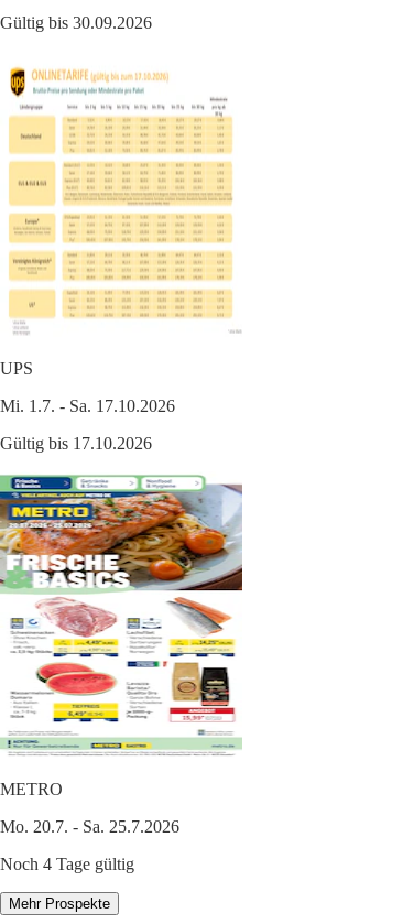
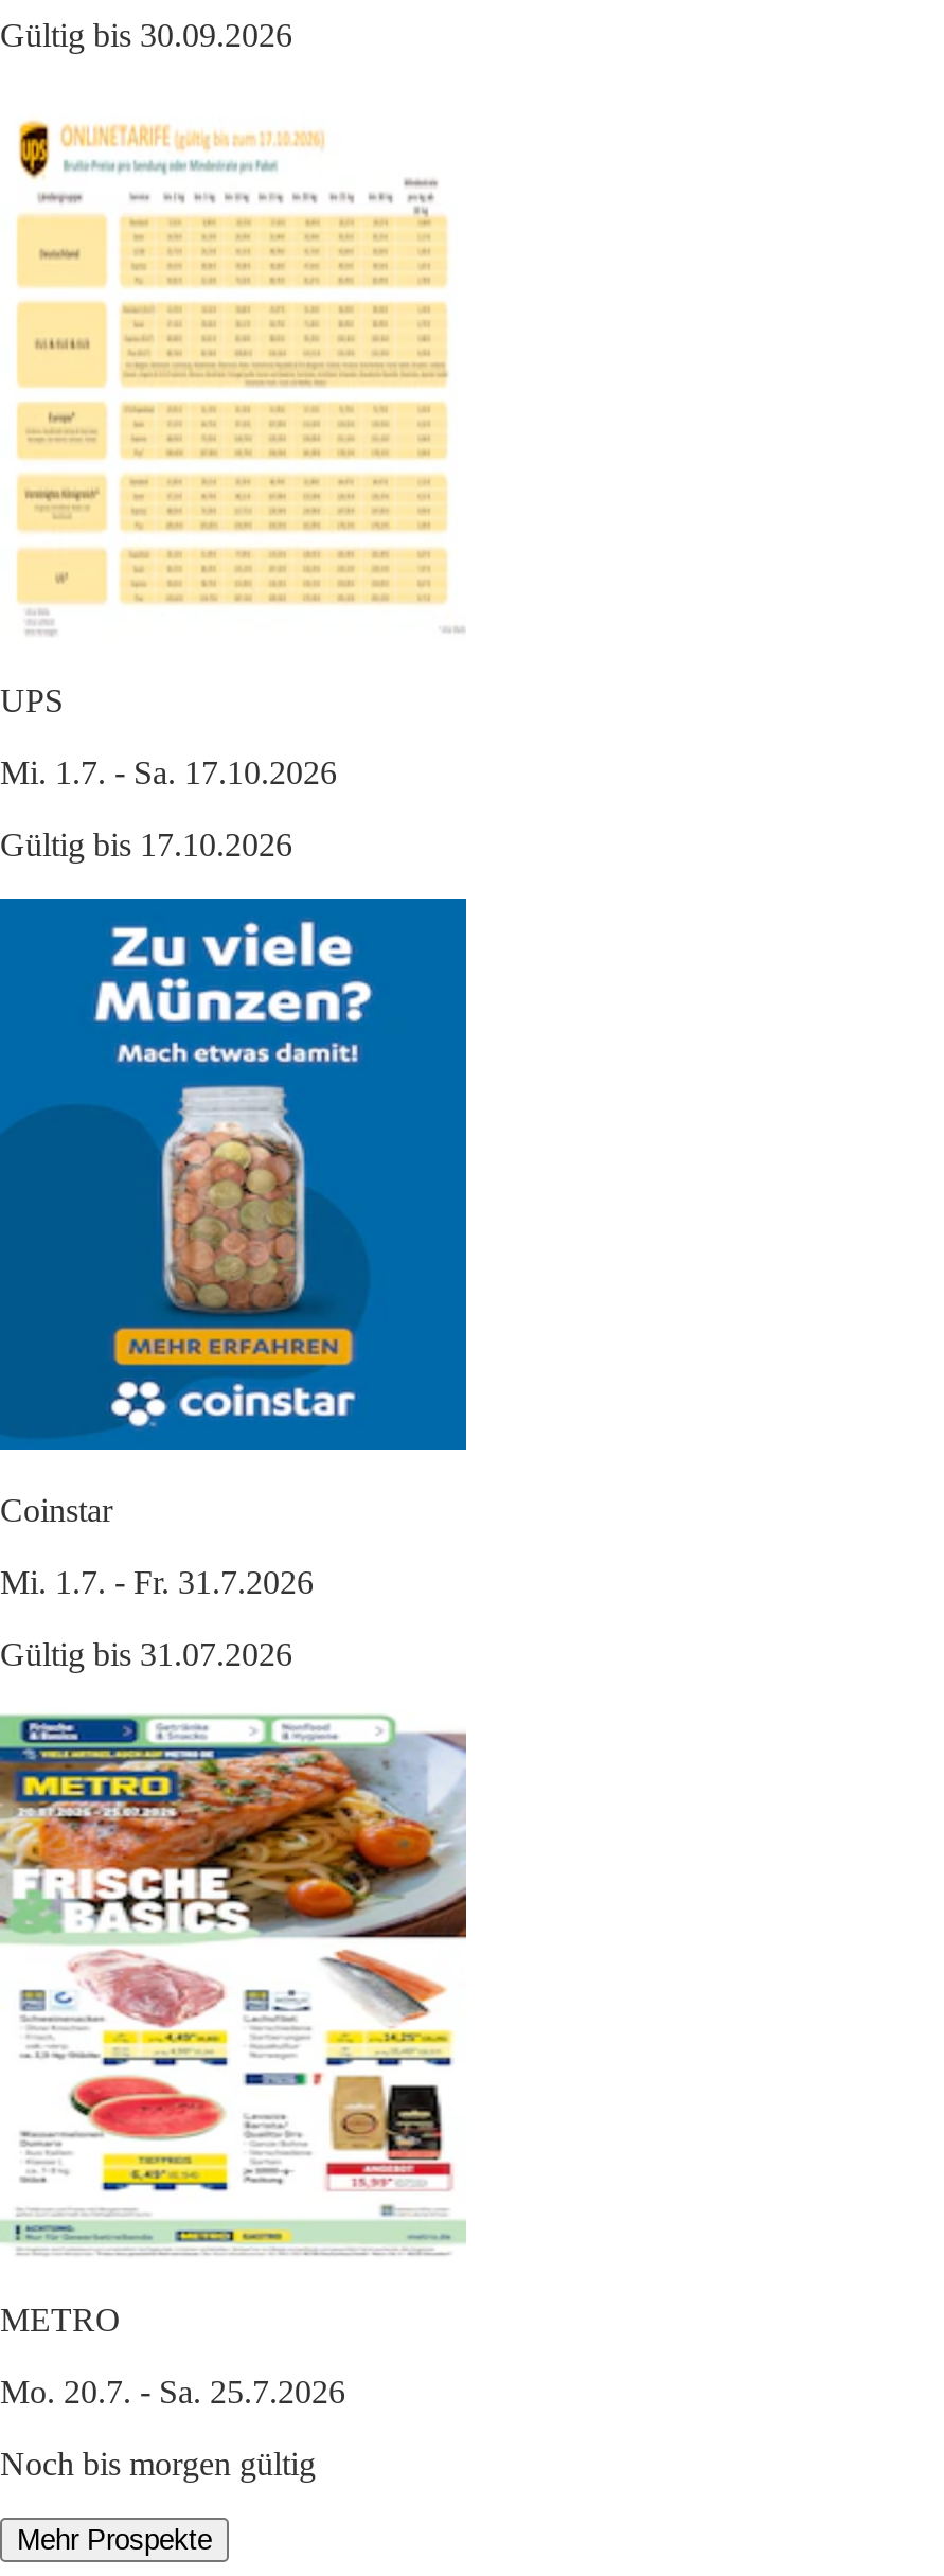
+ [image]
+ Coinstar
+ Mi. 1.7. - Fr. 31.7.2026
+ Gültig bis 31.07.2026

- Noch 4 Tage gültig
+ Noch bis morgen gültig
